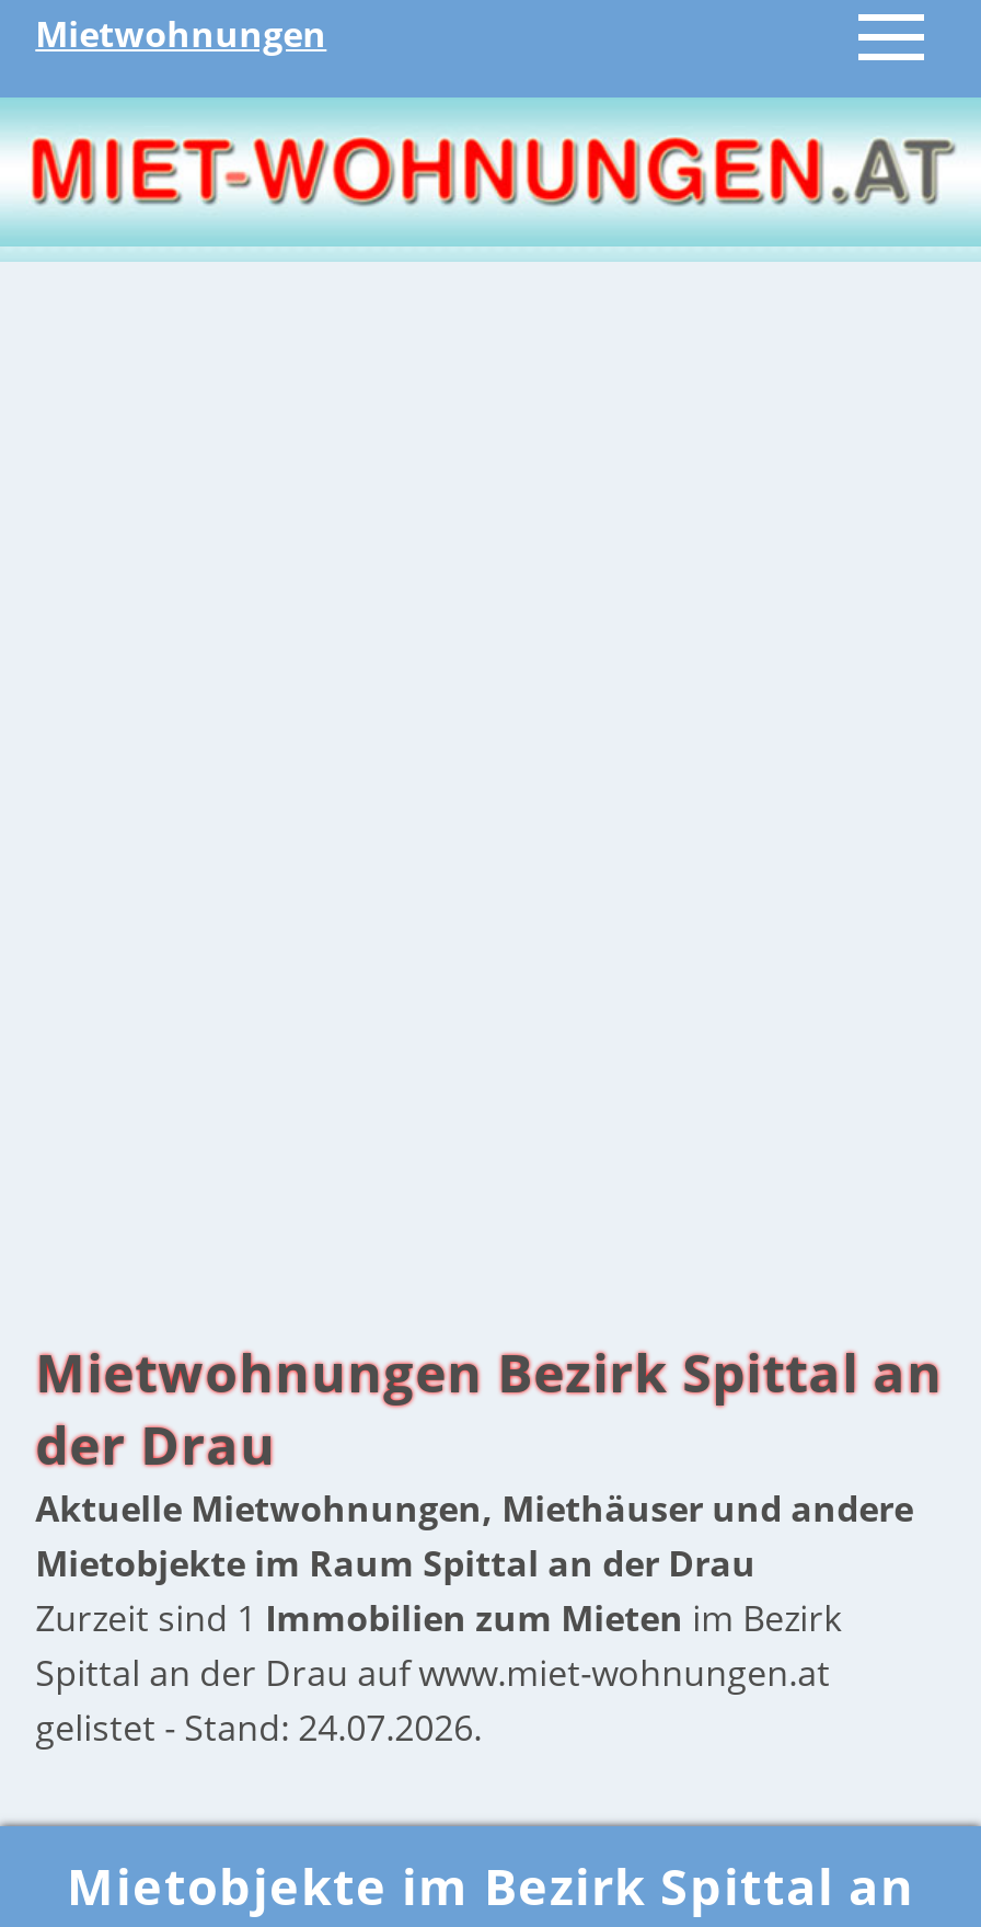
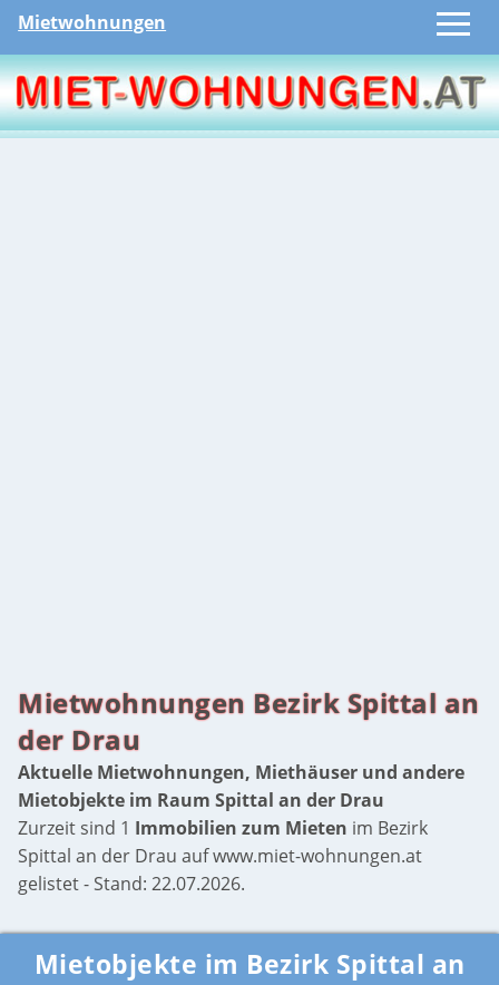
- gelistet - Stand: 24.07.2026.
+ gelistet - Stand: 22.07.2026.
